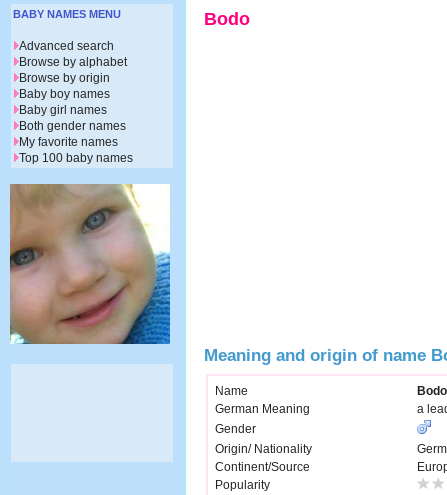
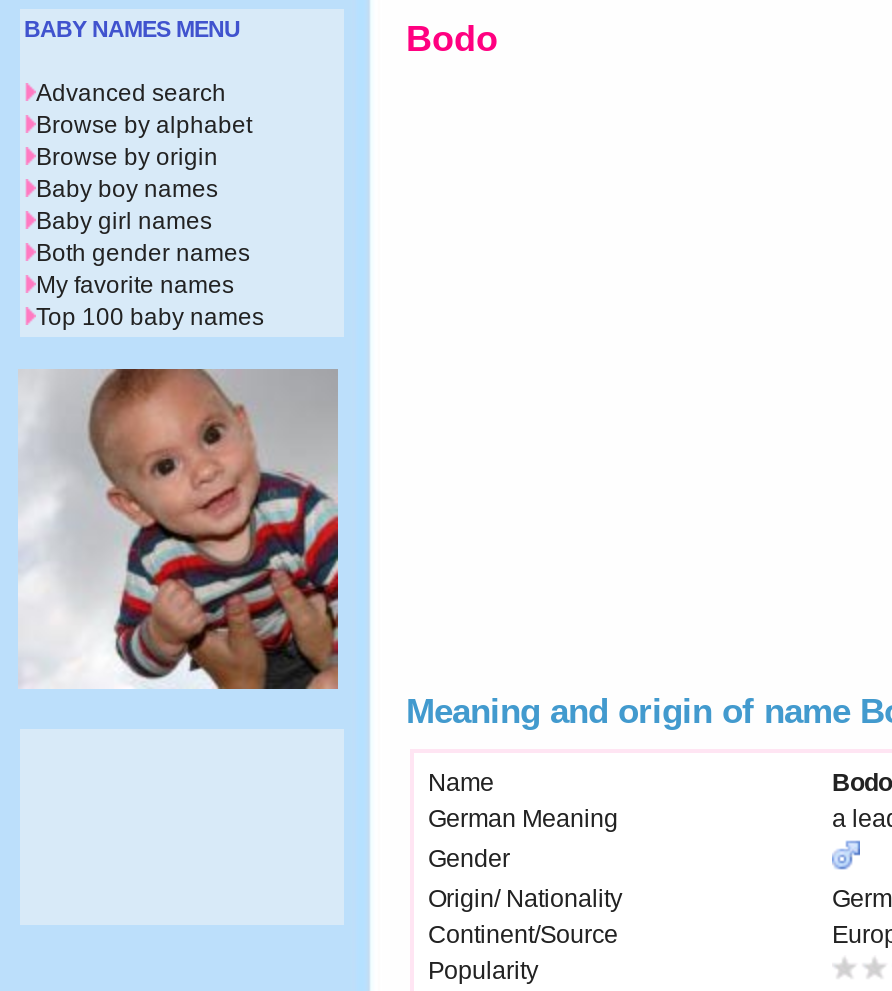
- [image]
+ [image]
